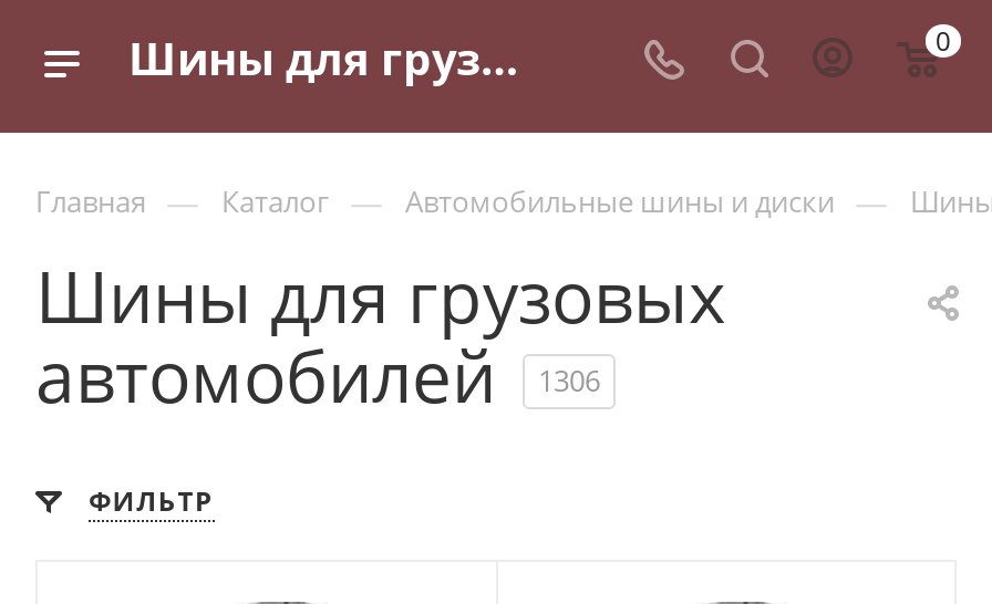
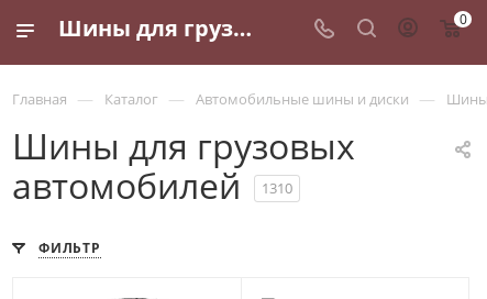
- автомобилей 1306
+ автомобилей 1310
